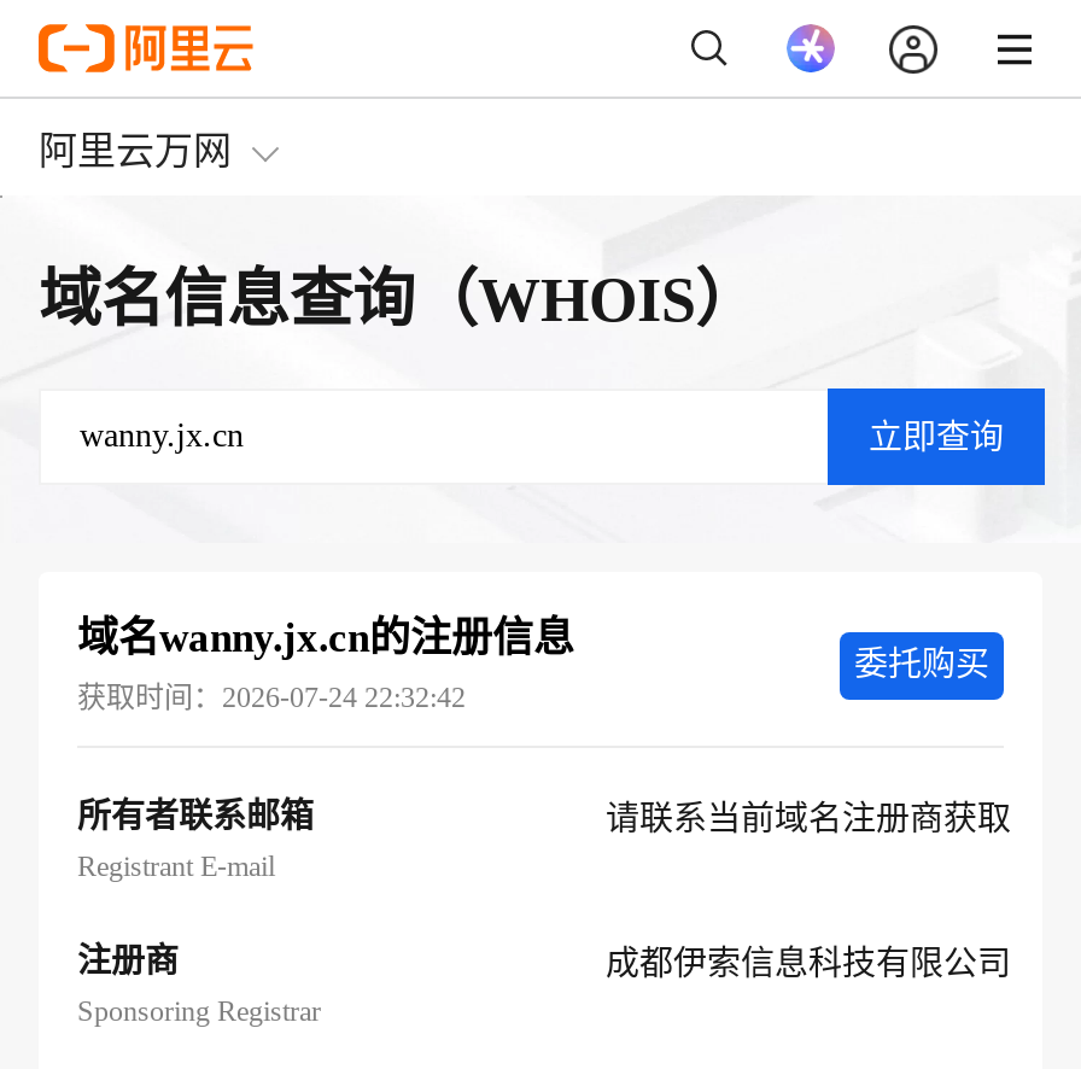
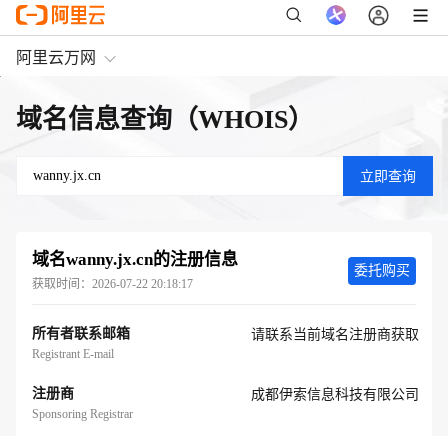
- 获取时间：2026-07-24 22:32:42
+ 获取时间：2026-07-22 20:18:17
